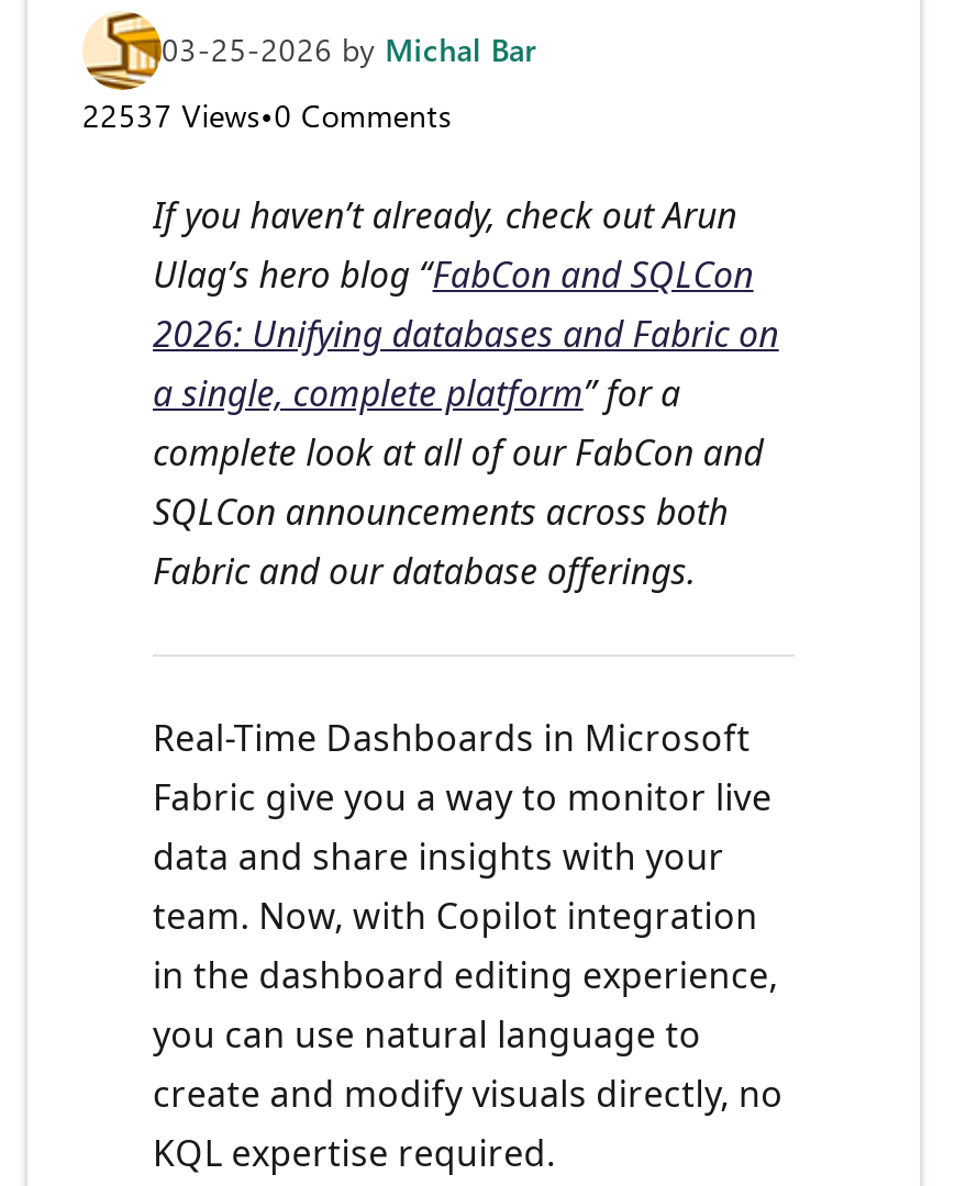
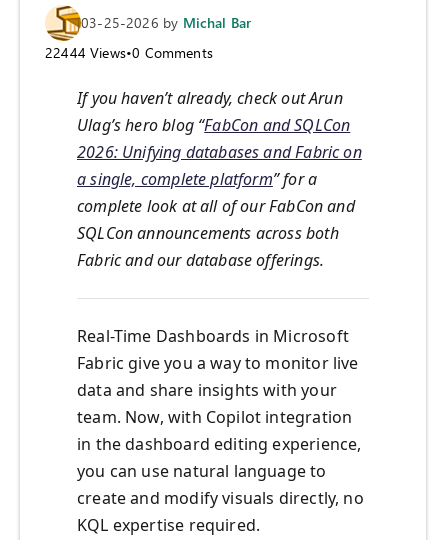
- 22537 Views•0 Comments
+ 22444 Views•0 Comments
